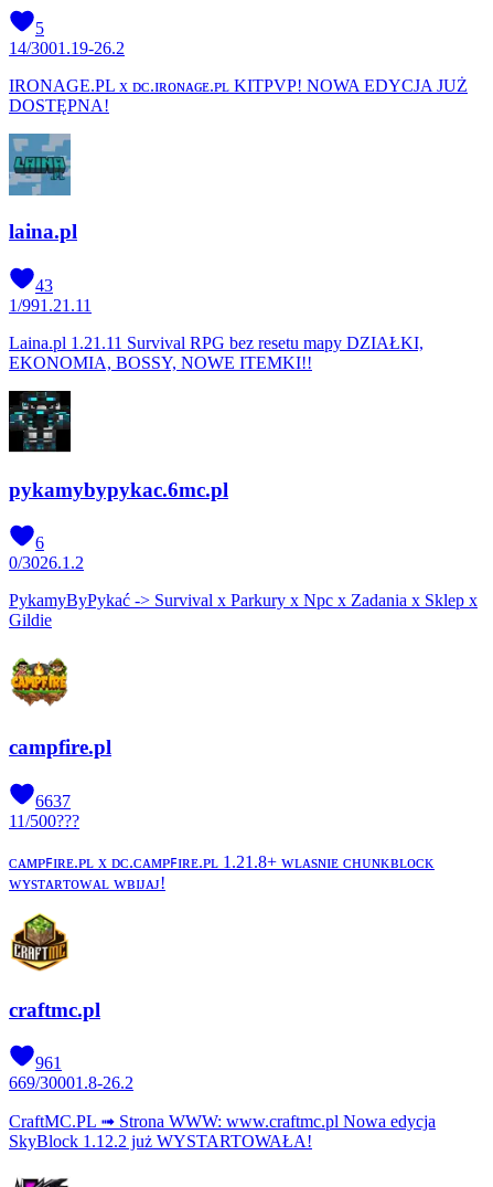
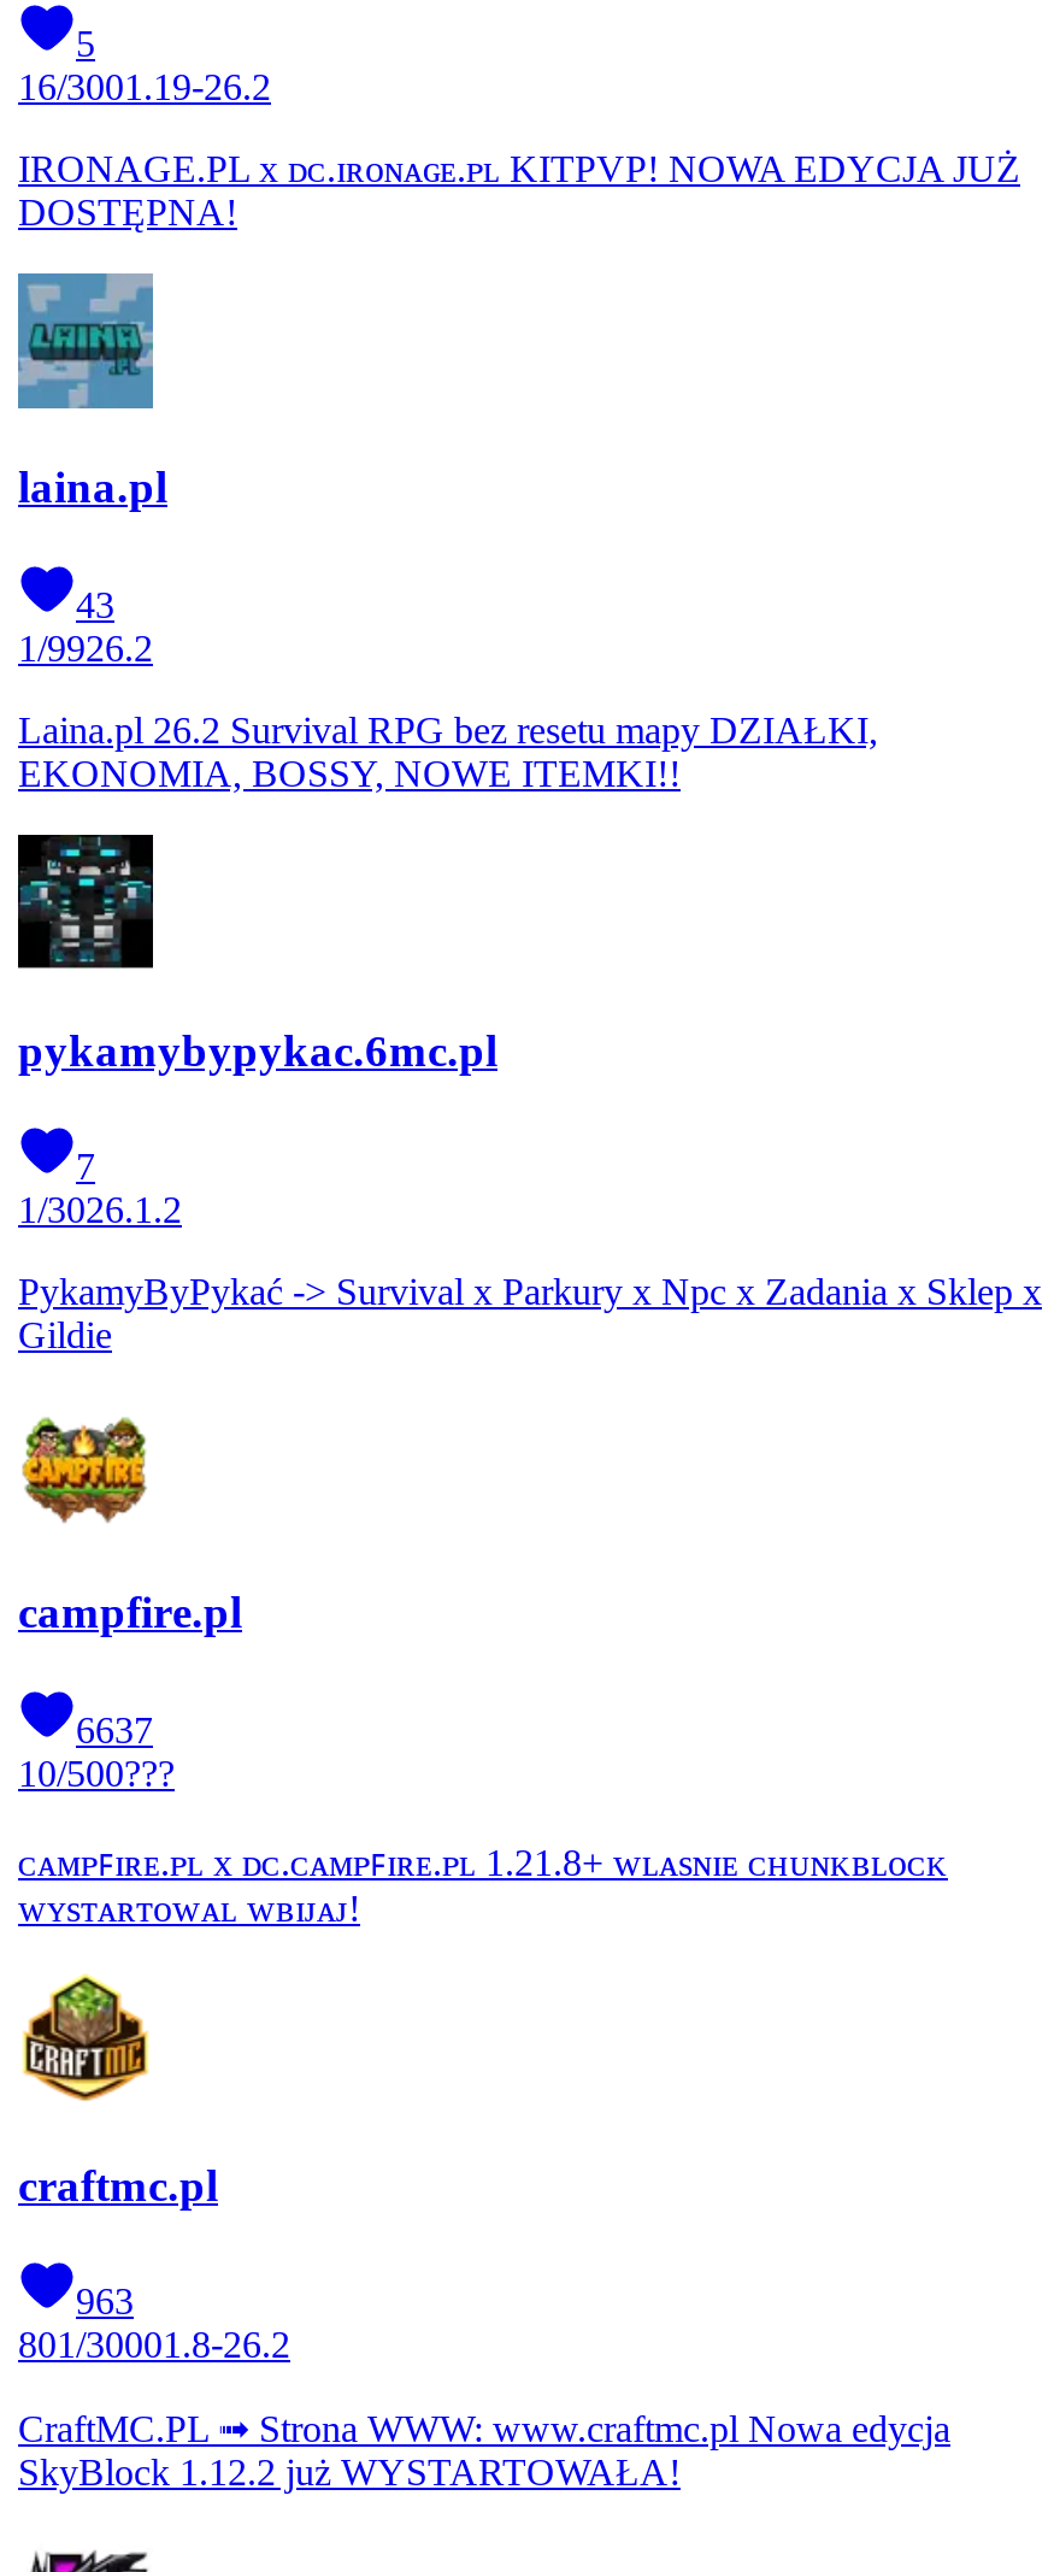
- 14/3001.19-26.2
+ 16/3001.19-26.2

- 1 / 991.21.11
+ 1 / 9926.2

- Laina.pl 1.21.11 Survival RPG bez resetu mapy DZIAŁKI,
+ Laina.pl 26.2 Survival RPG bez resetu mapy DZIAŁKI,

- 6
+ 7

- 0 / 3026.1.2
+ 1 / 3026.1.2

- 11/500???
+ 10/500???

- 961
+ 963

- 669 / 30001.8-26.2
+ 801 / 30001.8-26.2
